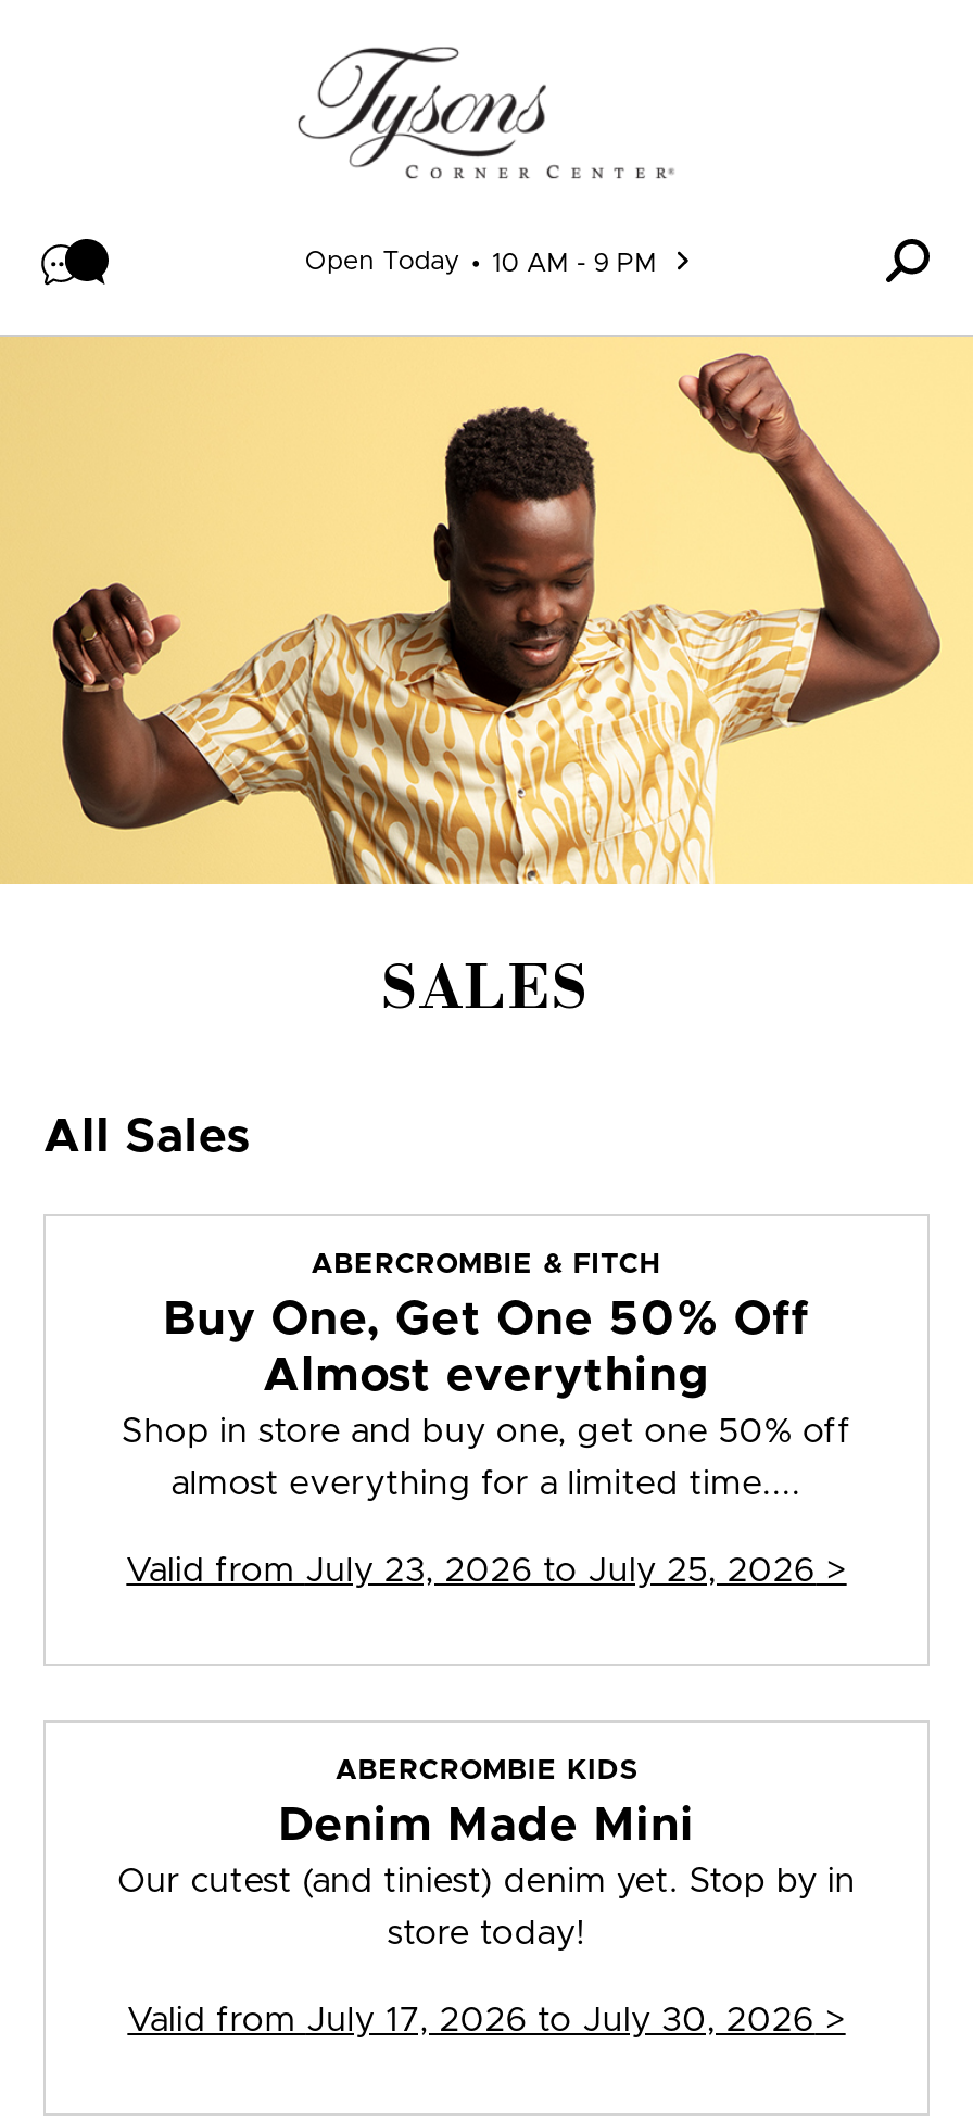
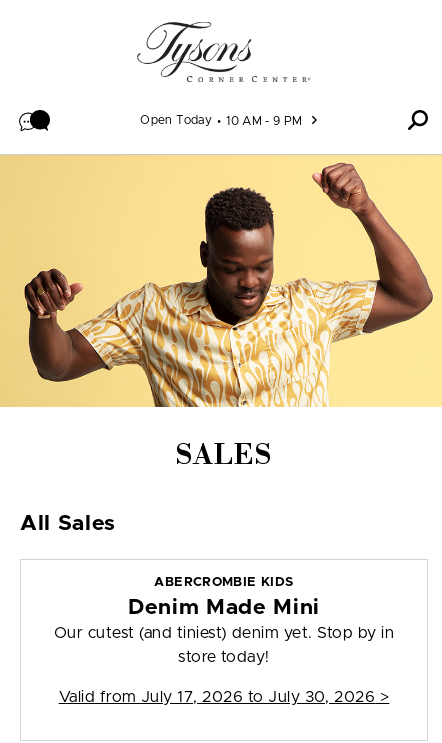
- ABERCROMBIE & FITCH
- Buy One, Get One 50% Off
- Almost everything
- Shop in store and buy one, get one 50% off
- almost everything for a limited time....
- Valid from July 23, 2026 to July 25, 2026 >
